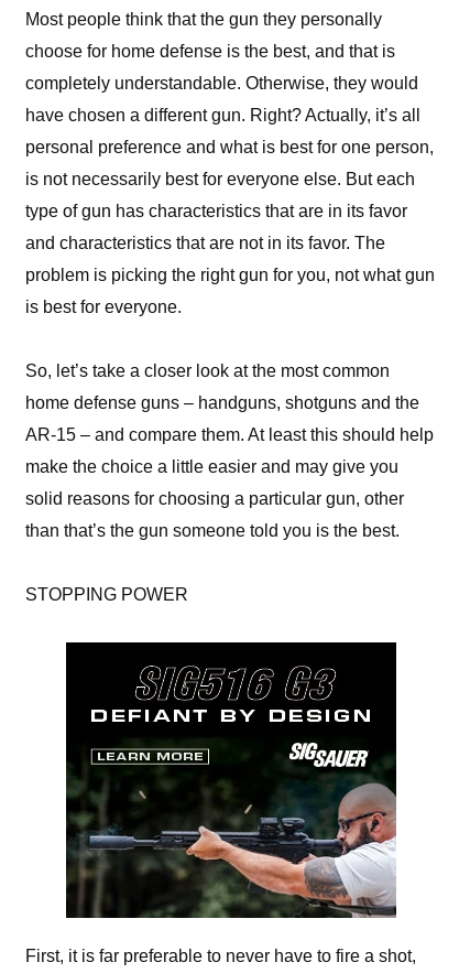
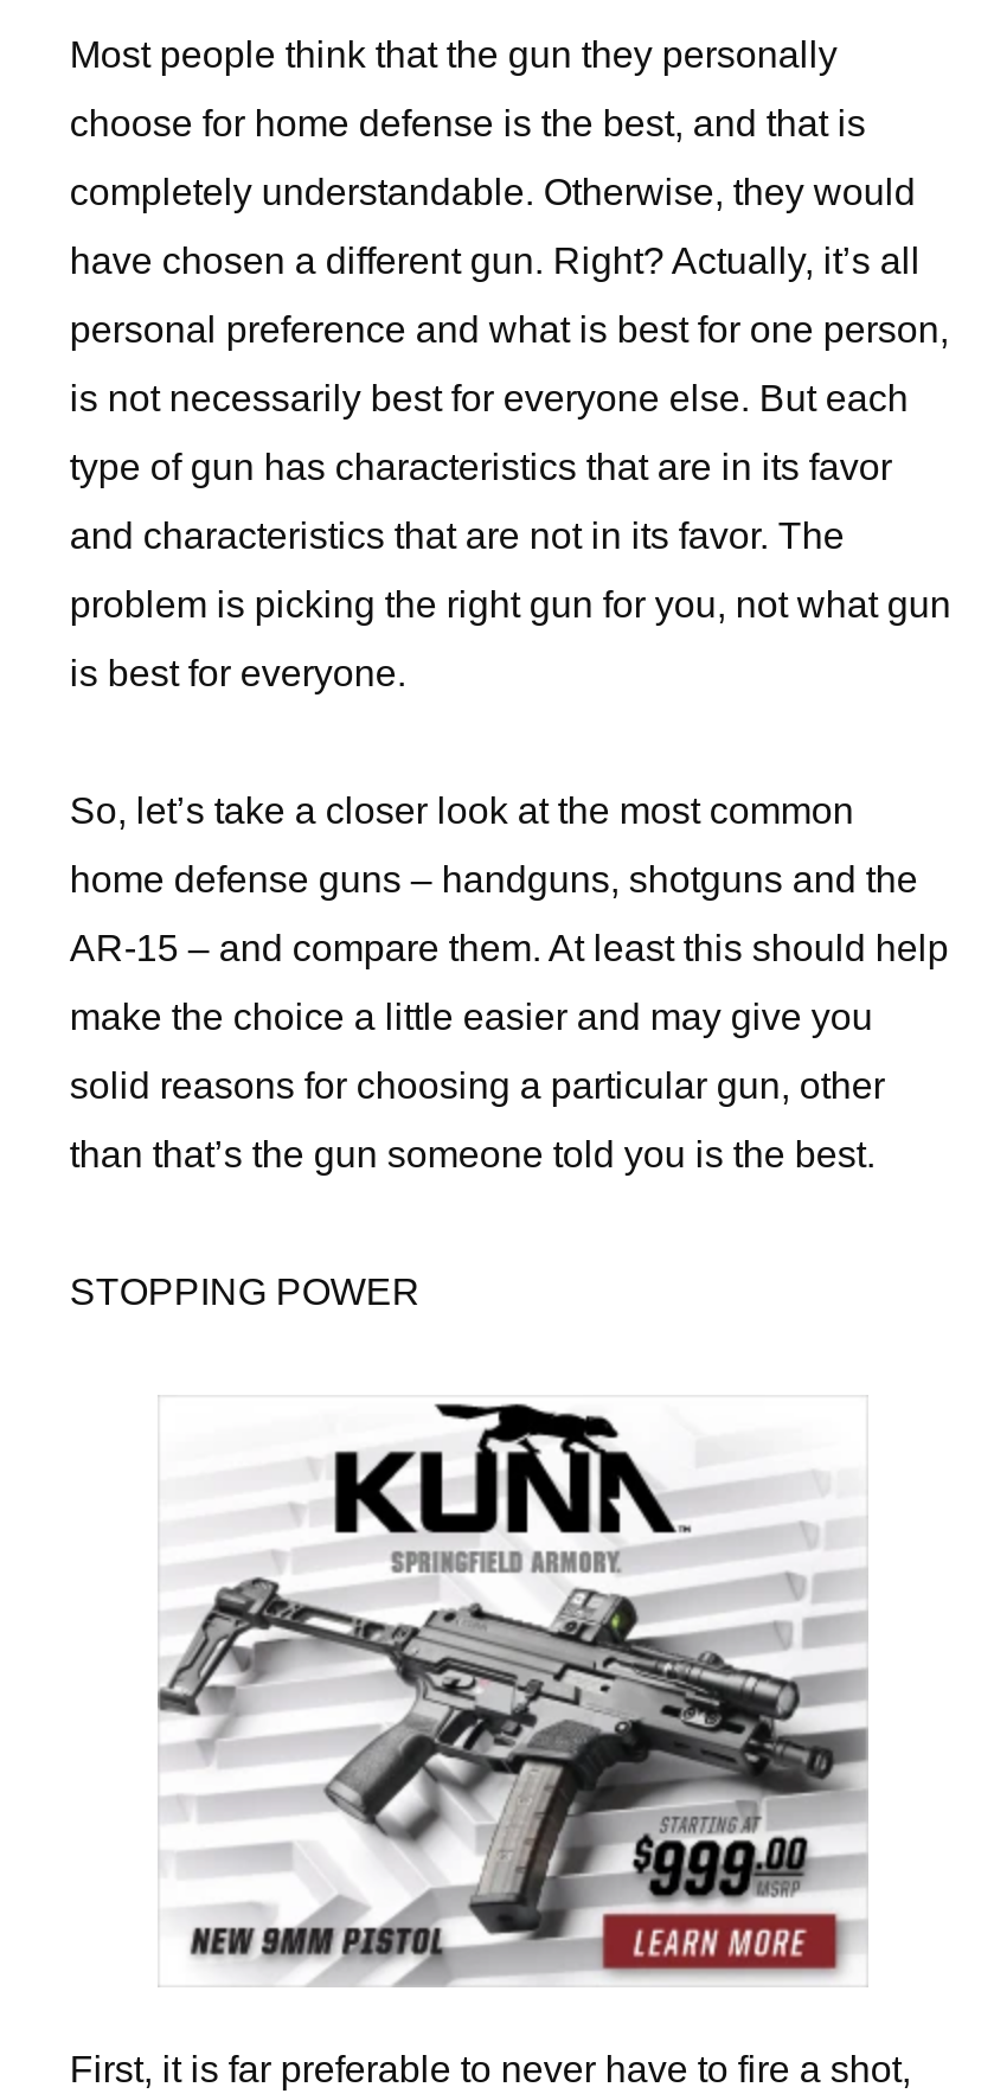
- [image]
+ [image]
